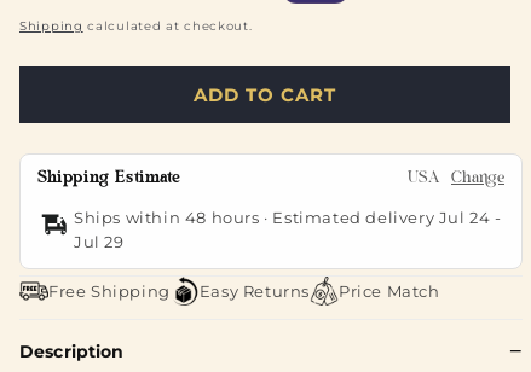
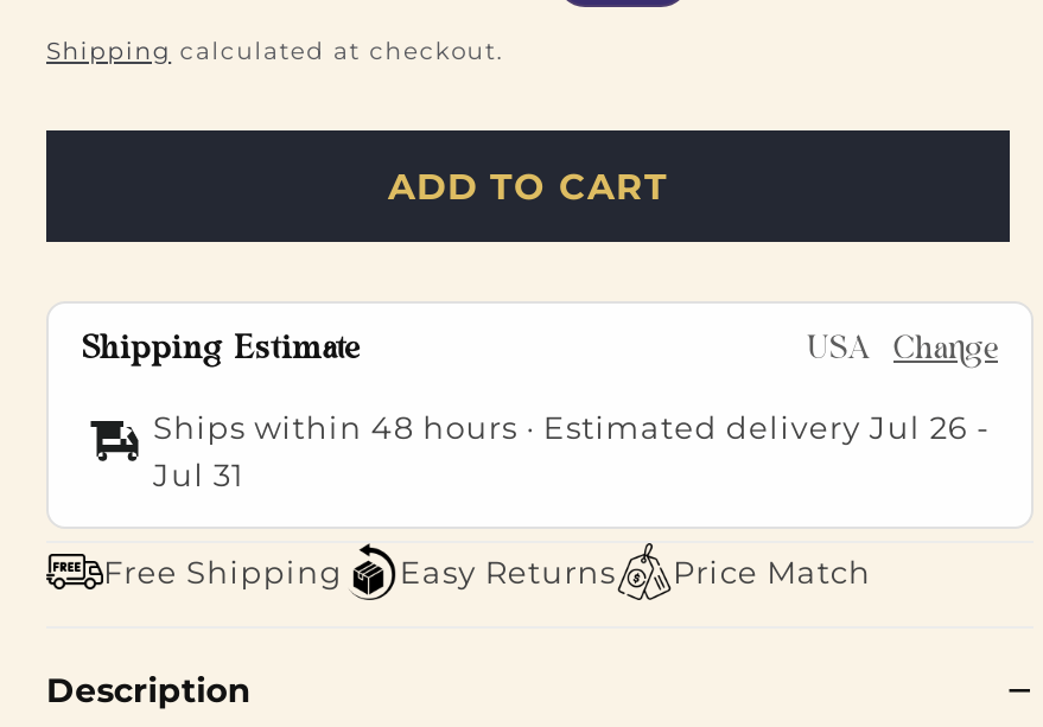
- Ships within 48 hours · Estimated delivery Jul 24 -
+ Ships within 48 hours · Estimated delivery Jul 26 -

- Jul 29
+ Jul 31
